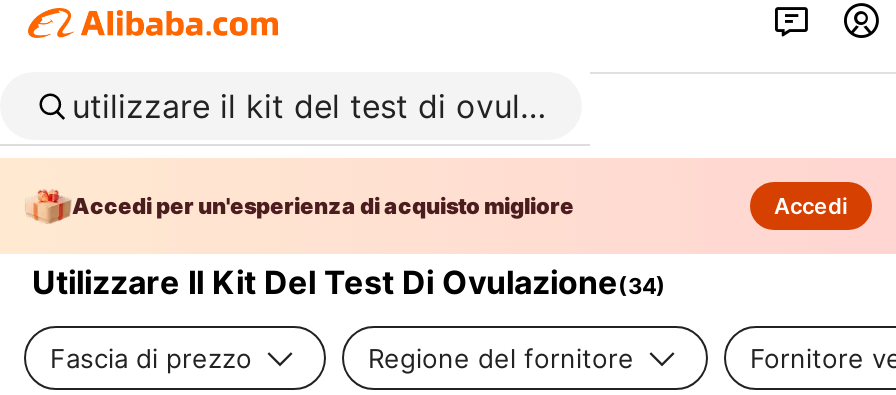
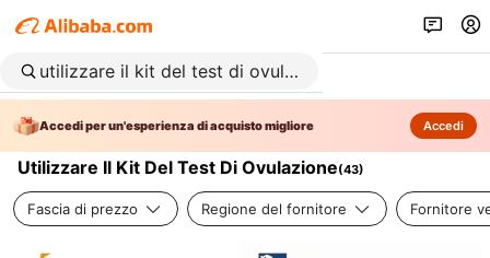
- Utilizzare Il Kit Del Test Di Ovulazione(34)
+ Utilizzare Il Kit Del Test Di Ovulazione(43)
